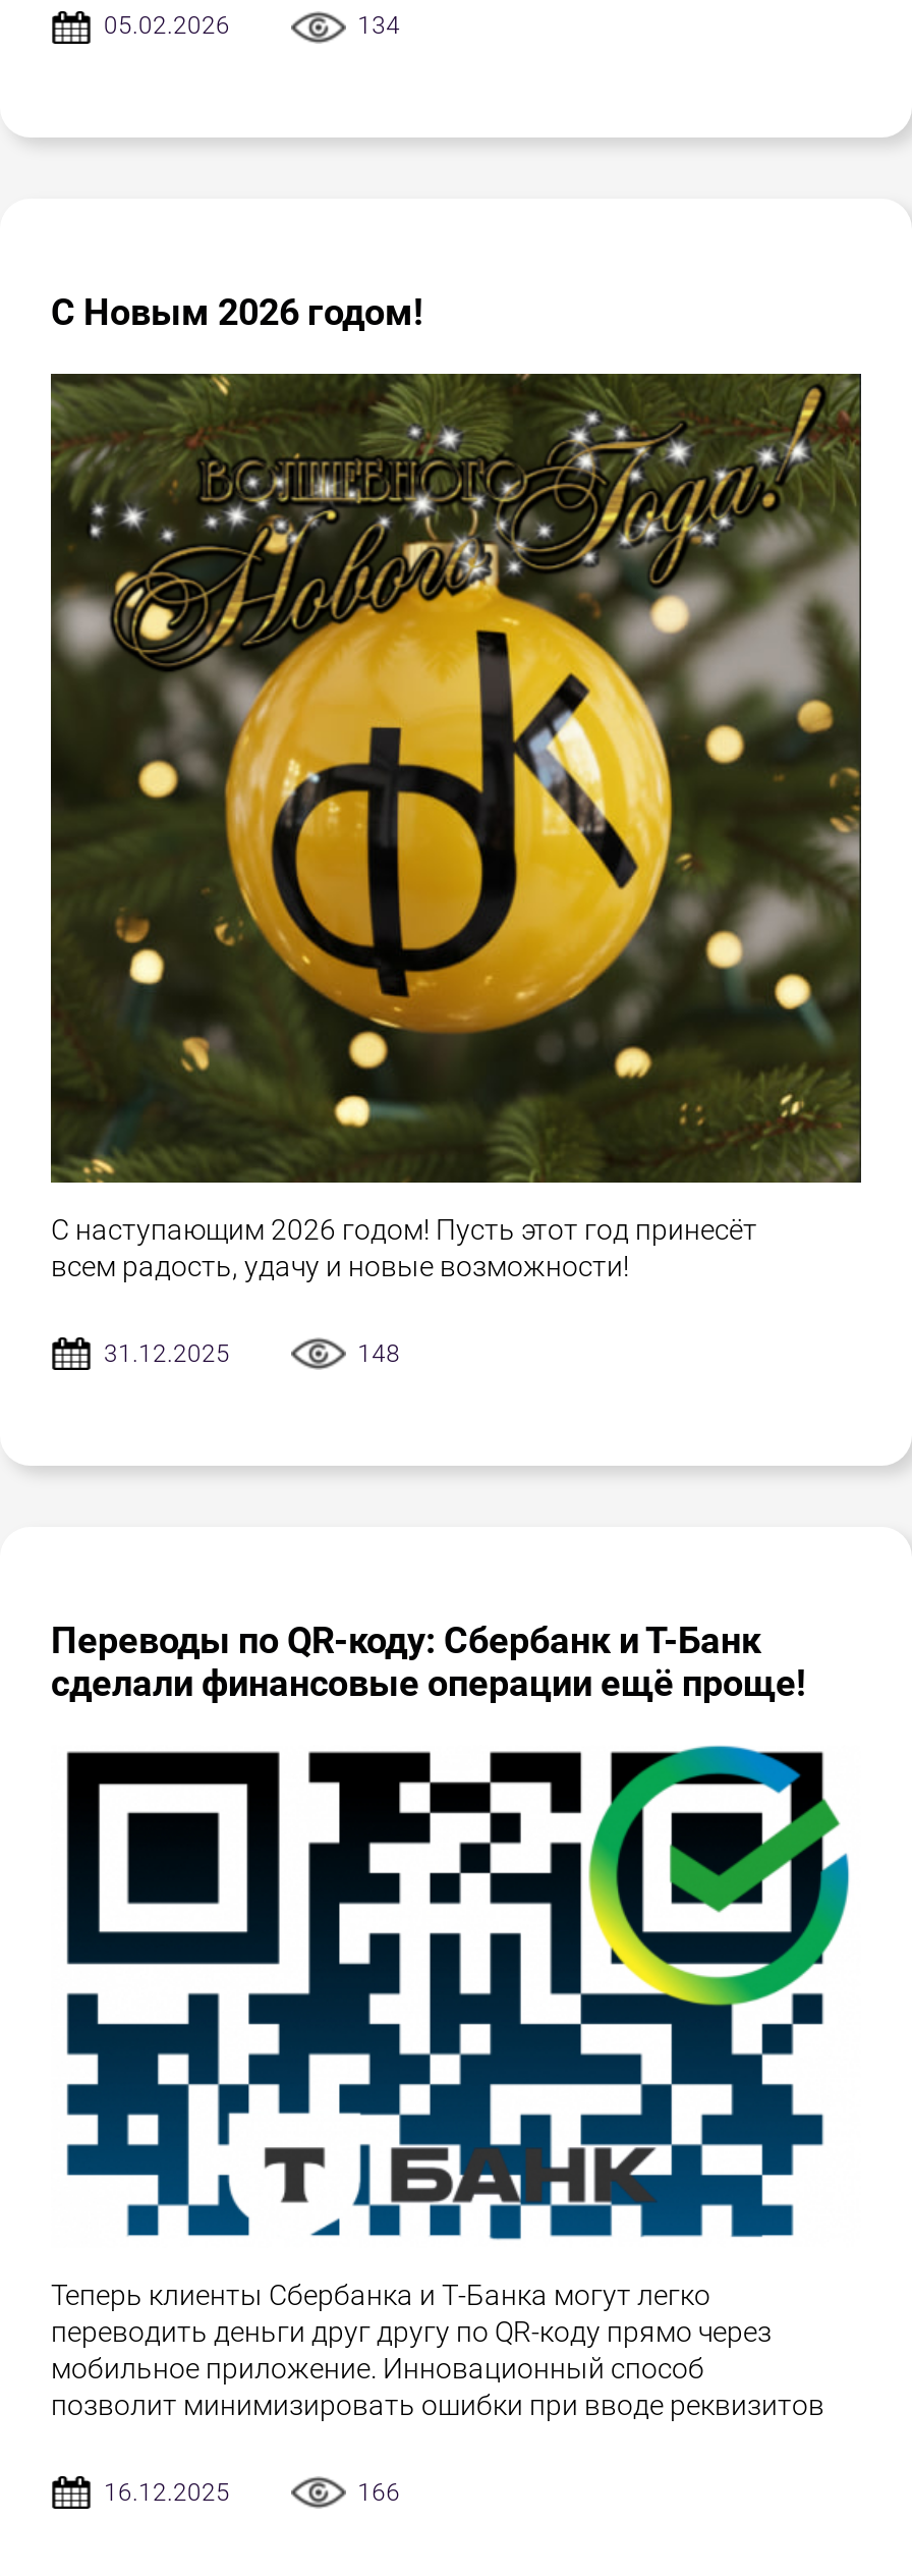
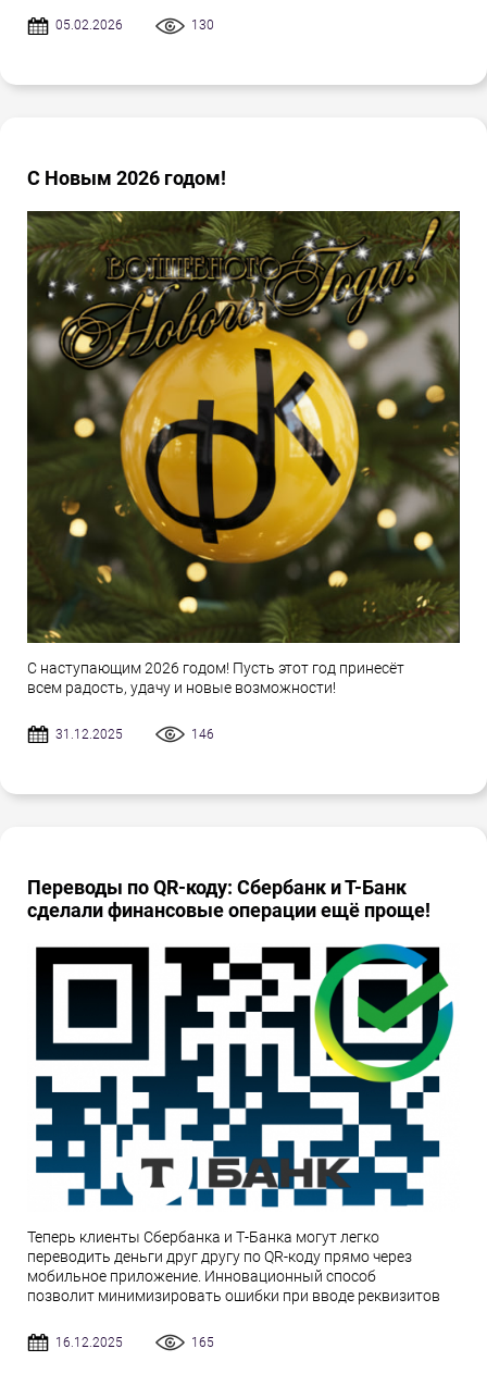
- 134
+ 130

- 148
+ 146

- 166
+ 165
